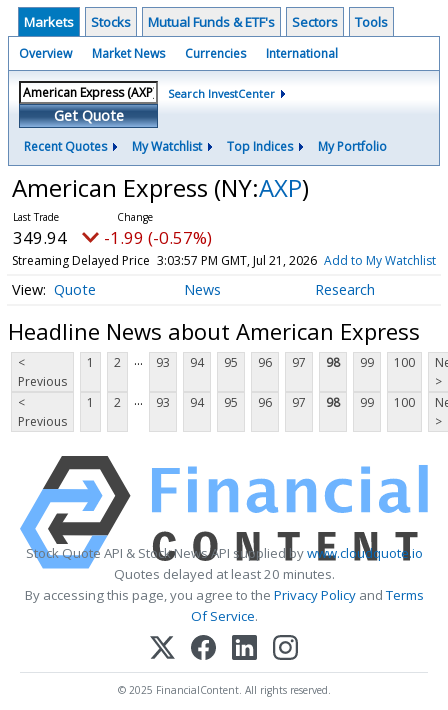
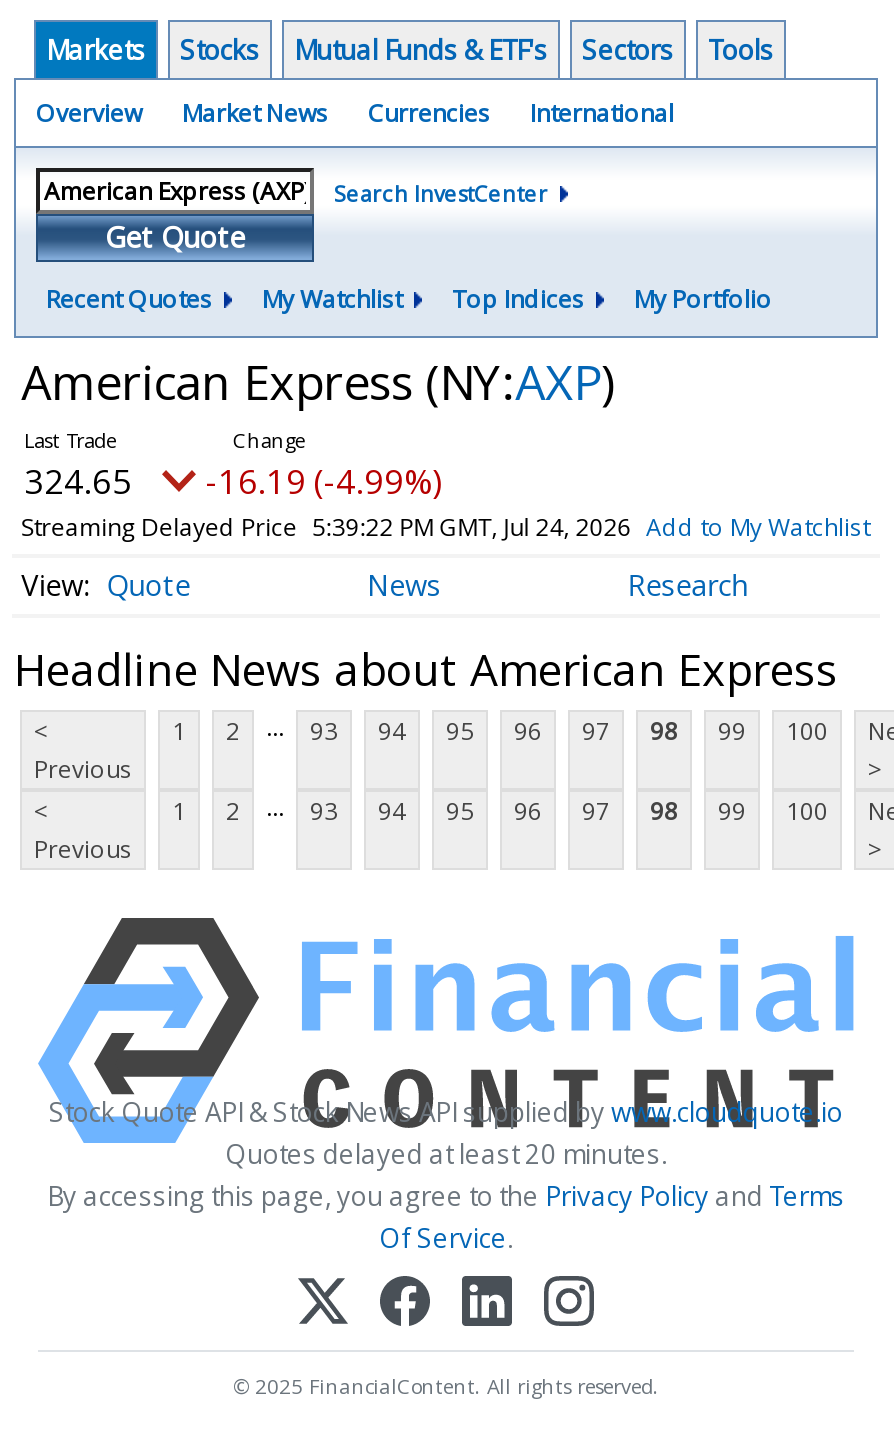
- 349.94
+ 324.65

- -1.99 (-0.57%)
+ -16.19 (-4.99%)

- Streaming Delayed Price 3:03:57 PM GMT, Jul 21, 2026 Add to My Watchlist
+ Streaming Delayed Price 5:39:22 PM GMT, Jul 24, 2026 Add to My Watchlist
